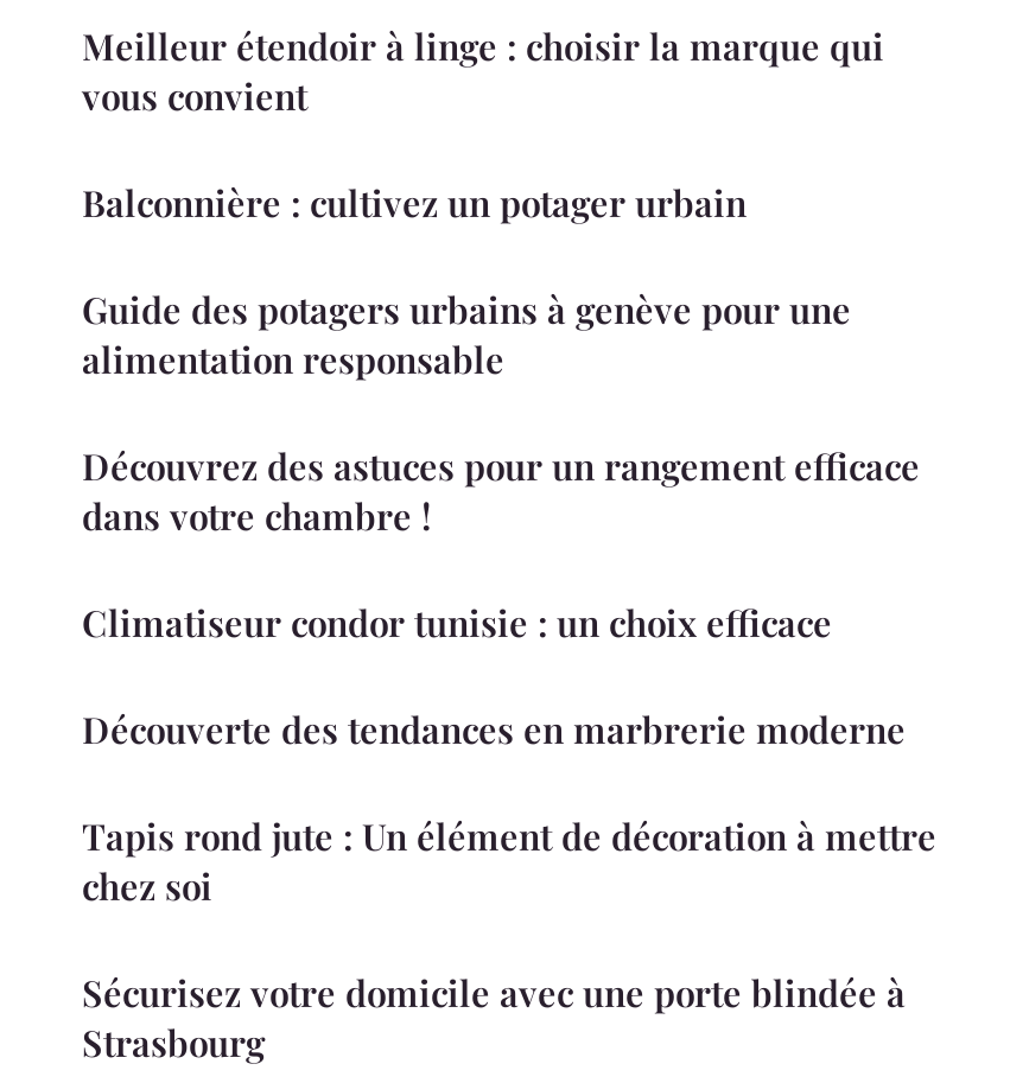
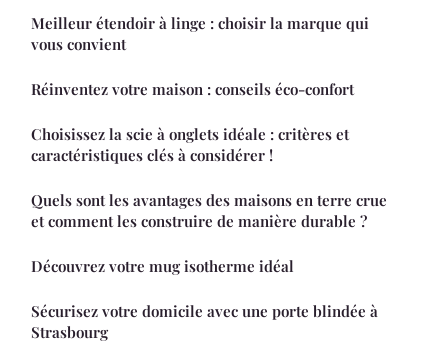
- Balconnière : cultivez un potager urbain
- Guide des potagers urbains à genève pour une
- alimentation responsable
- Découvrez des astuces pour un rangement efficace
- dans votre chambre !
- Climatiseur condor tunisie : un choix efficace
- Découverte des tendances en marbrerie moderne
- Tapis rond jute : Un élément de décoration à mettre
- chez soi
+ Réinventez votre maison : conseils éco-confort
+ Choisissez la scie à onglets idéale : critères et
+ caractéristiques clés à considérer !
+ Quels sont les avantages des maisons en terre crue
+ et comment les construire de manière durable ?
+ Découvrez votre mug isotherme idéal
